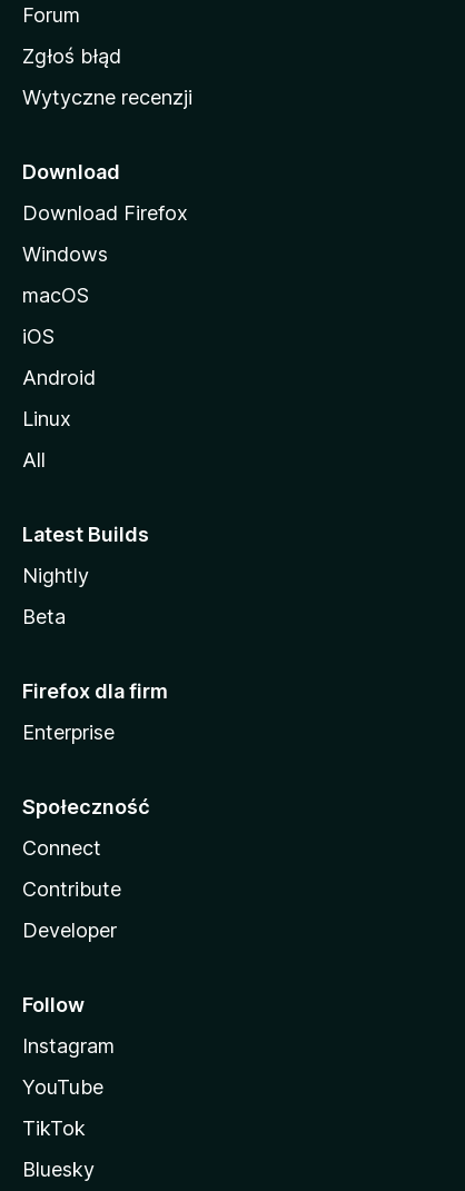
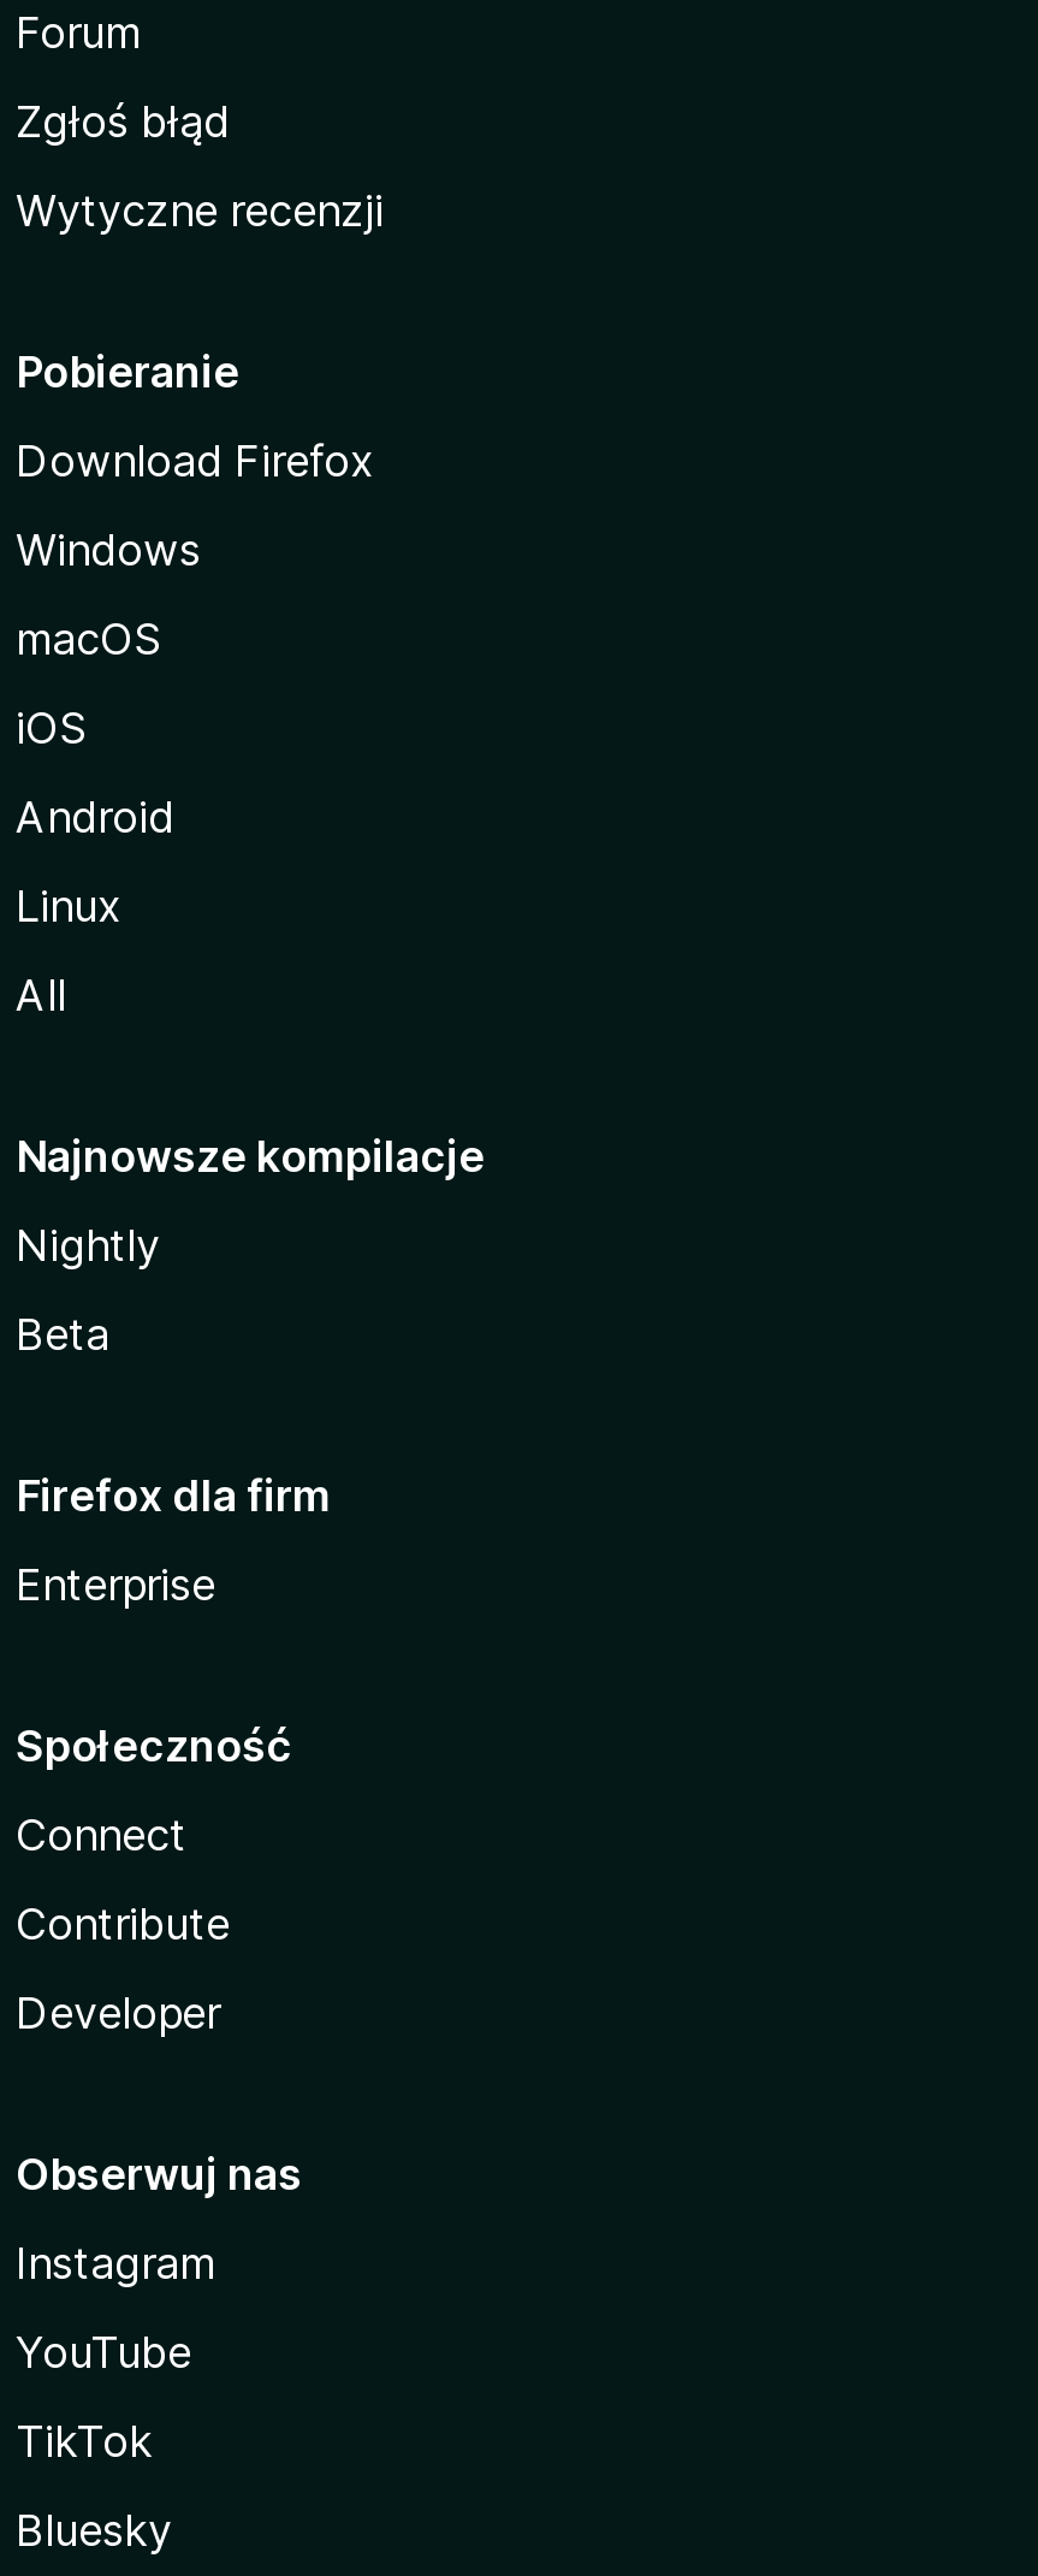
- Download
+ Pobieranie

- Latest Builds
+ Najnowsze kompilacje

- Follow
+ Obserwuj nas
